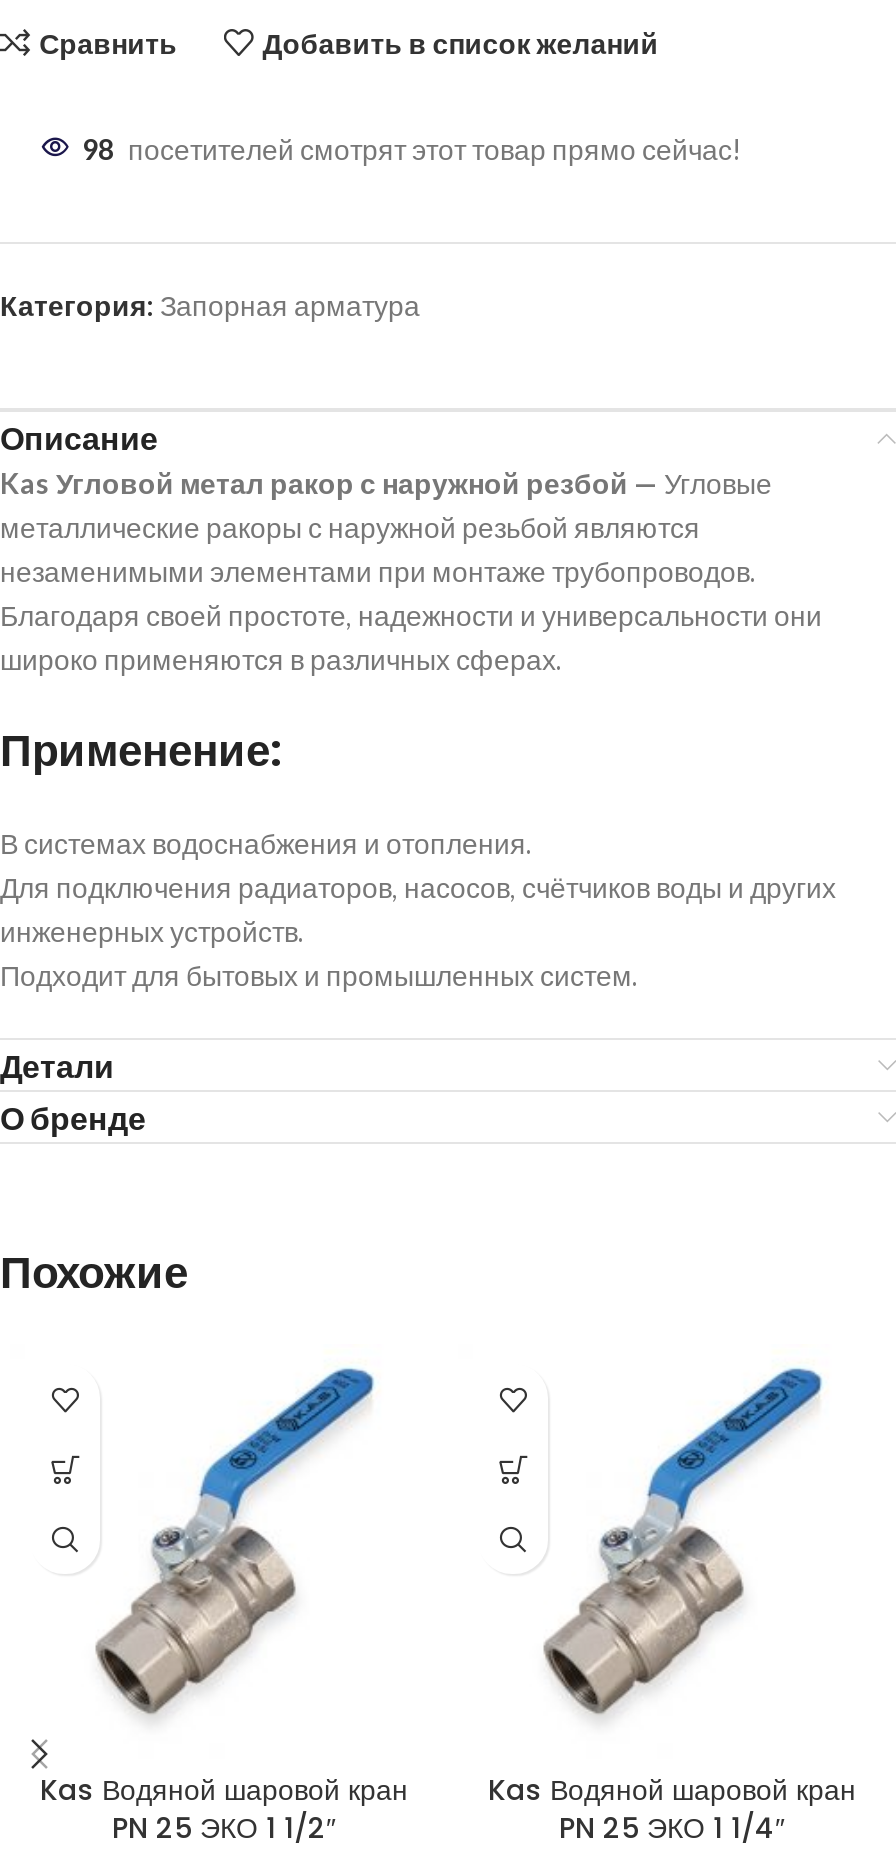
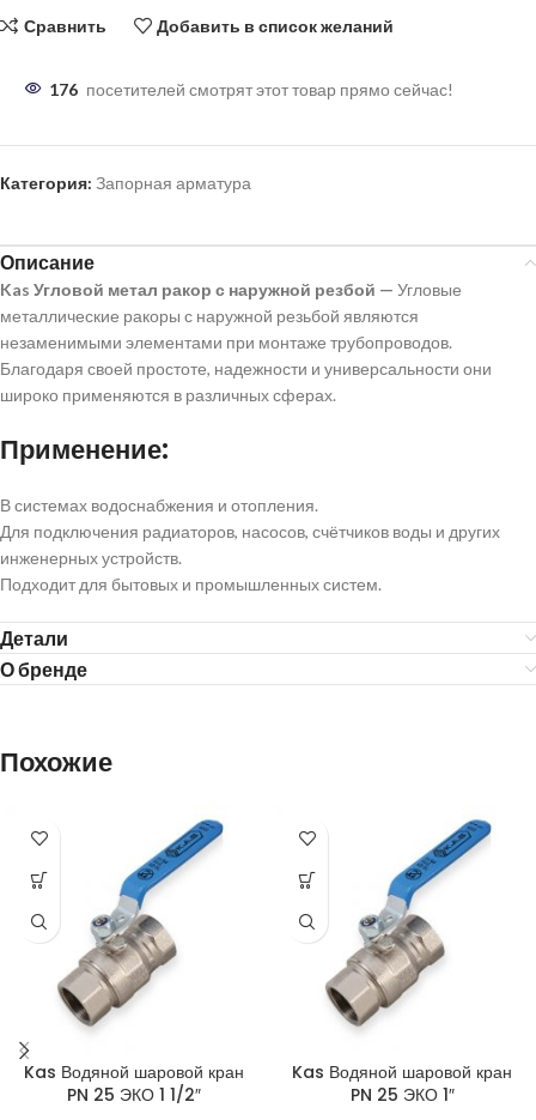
- 98 посетителей смотрят этот товар прямо сейчас!
+ 176 посетителей смотрят этот товар прямо сейчас!

- PN 25 ЭКО 1 1/4″
+ PN 25 ЭКО 1″
